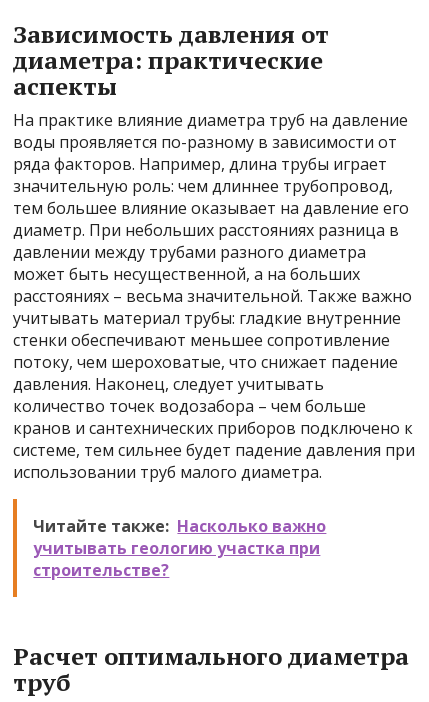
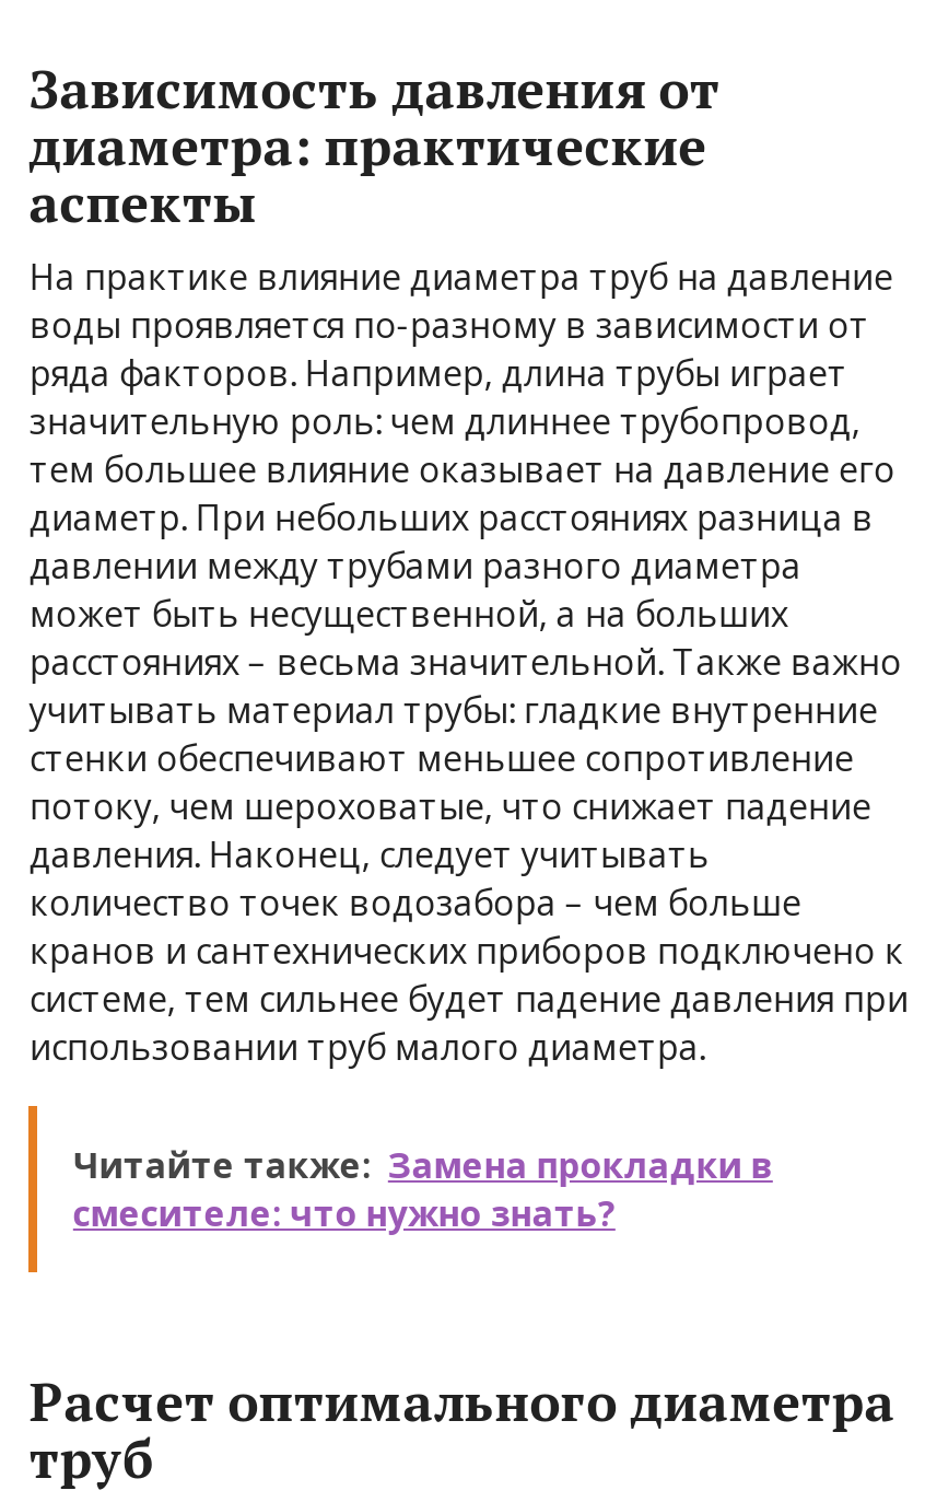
- Читайте также: Насколько важно
- учитывать геологию участка при
- строительстве?
+ Читайте также: Замена прокладки в
+ смесителе: что нужно знать?
